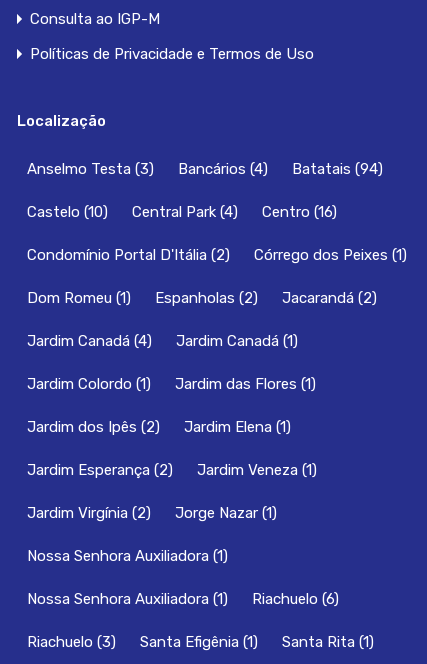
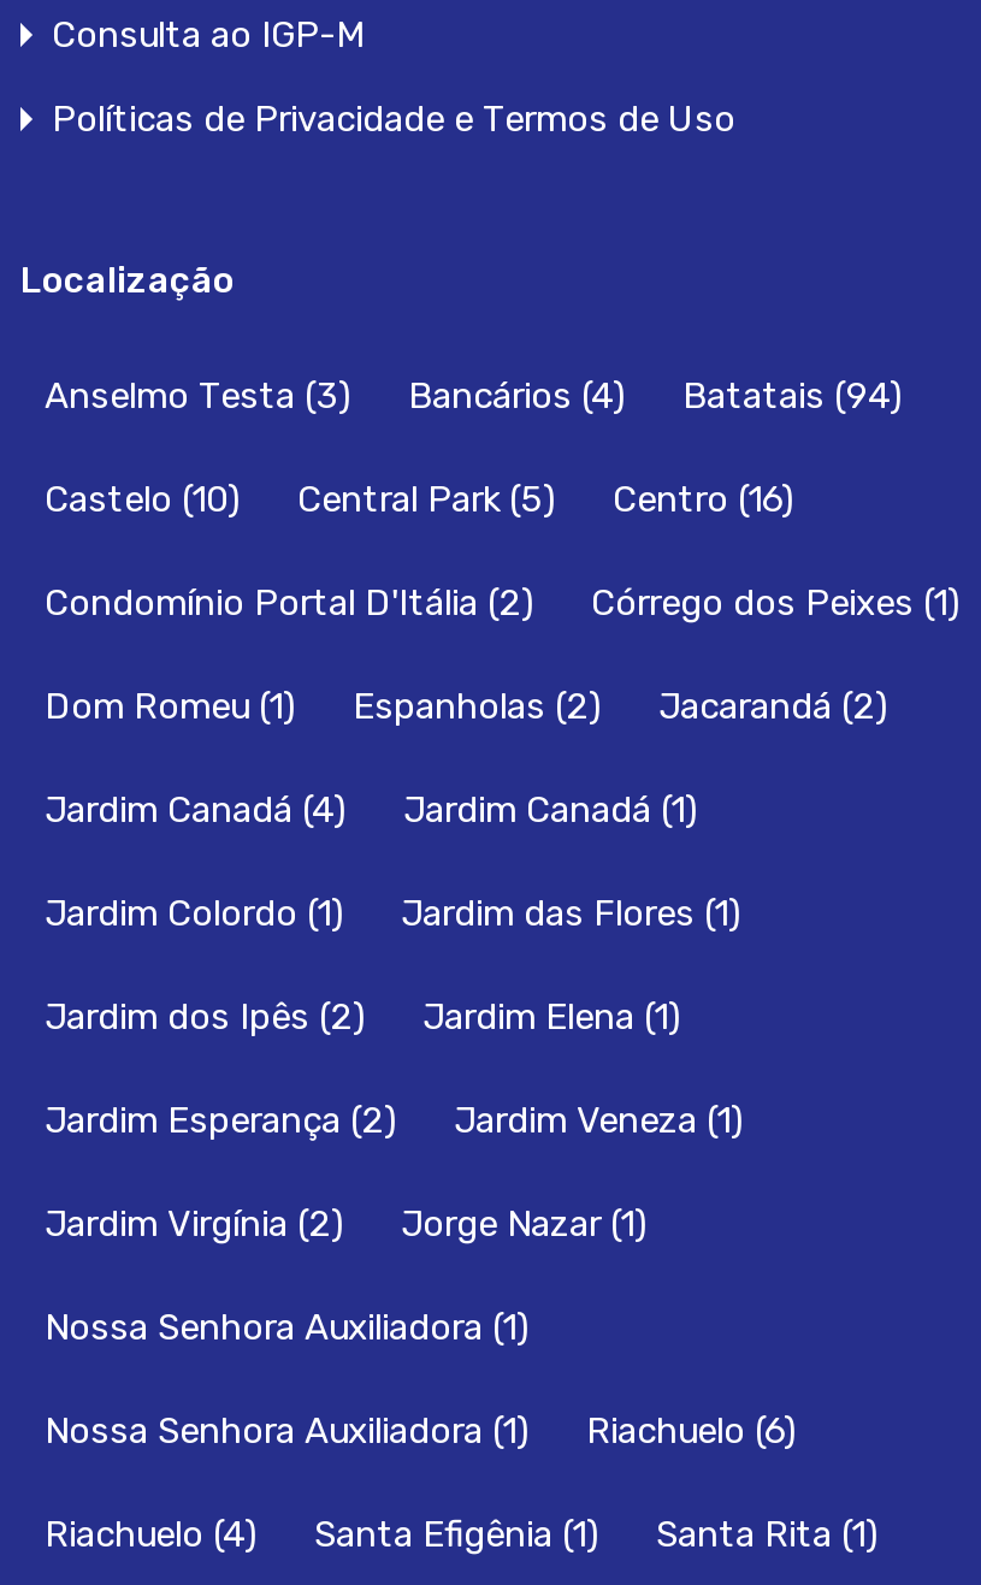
- Castelo (10) Central Park (4) Centro (16)
+ Castelo (10) Central Park (5) Centro (16)

- Riachuelo (3) Santa Efigênia (1) Santa Rita (1)
+ Riachuelo (4) Santa Efigênia (1) Santa Rita (1)
